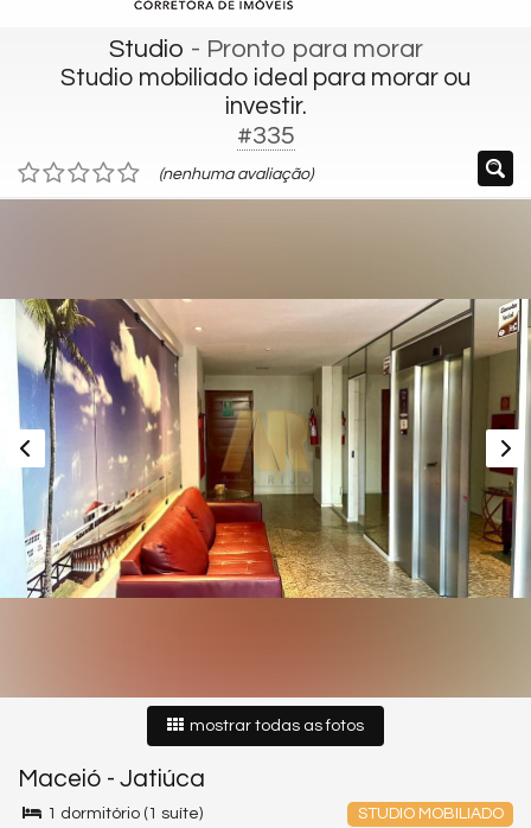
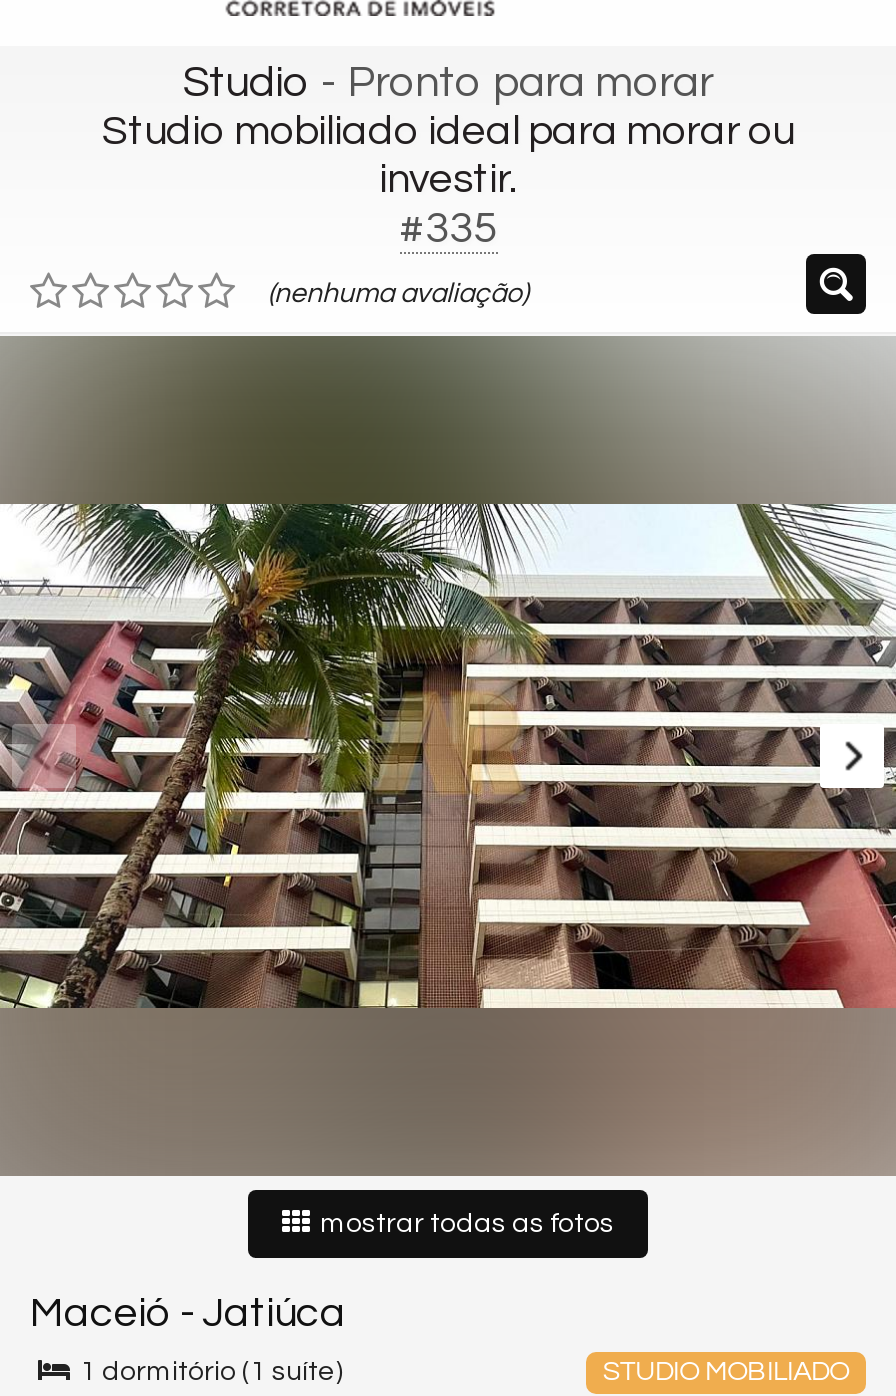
- [image]
+ [image]
